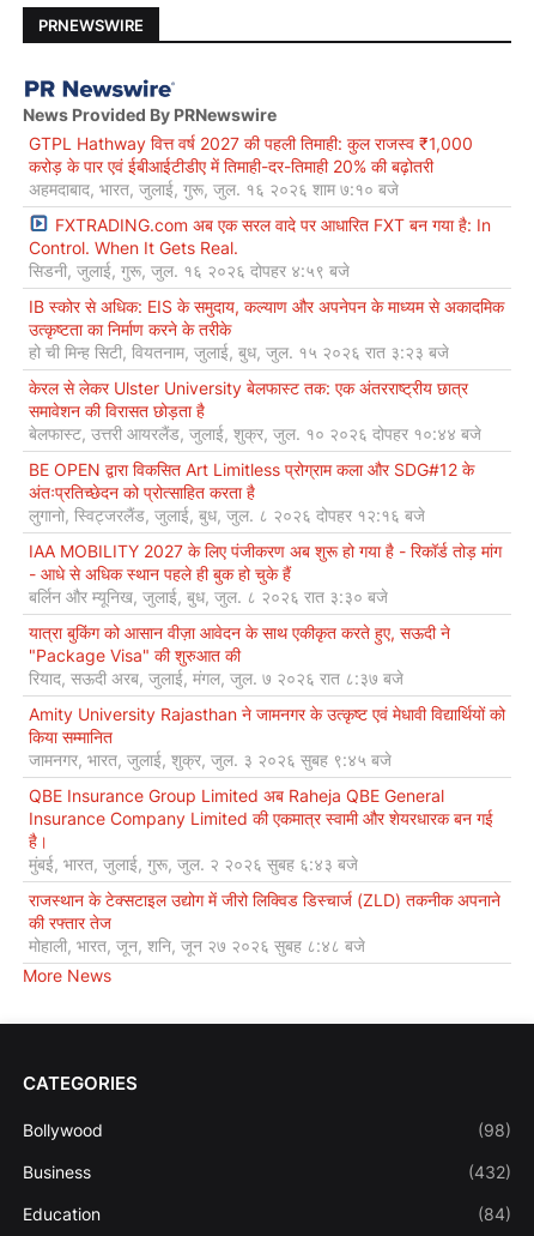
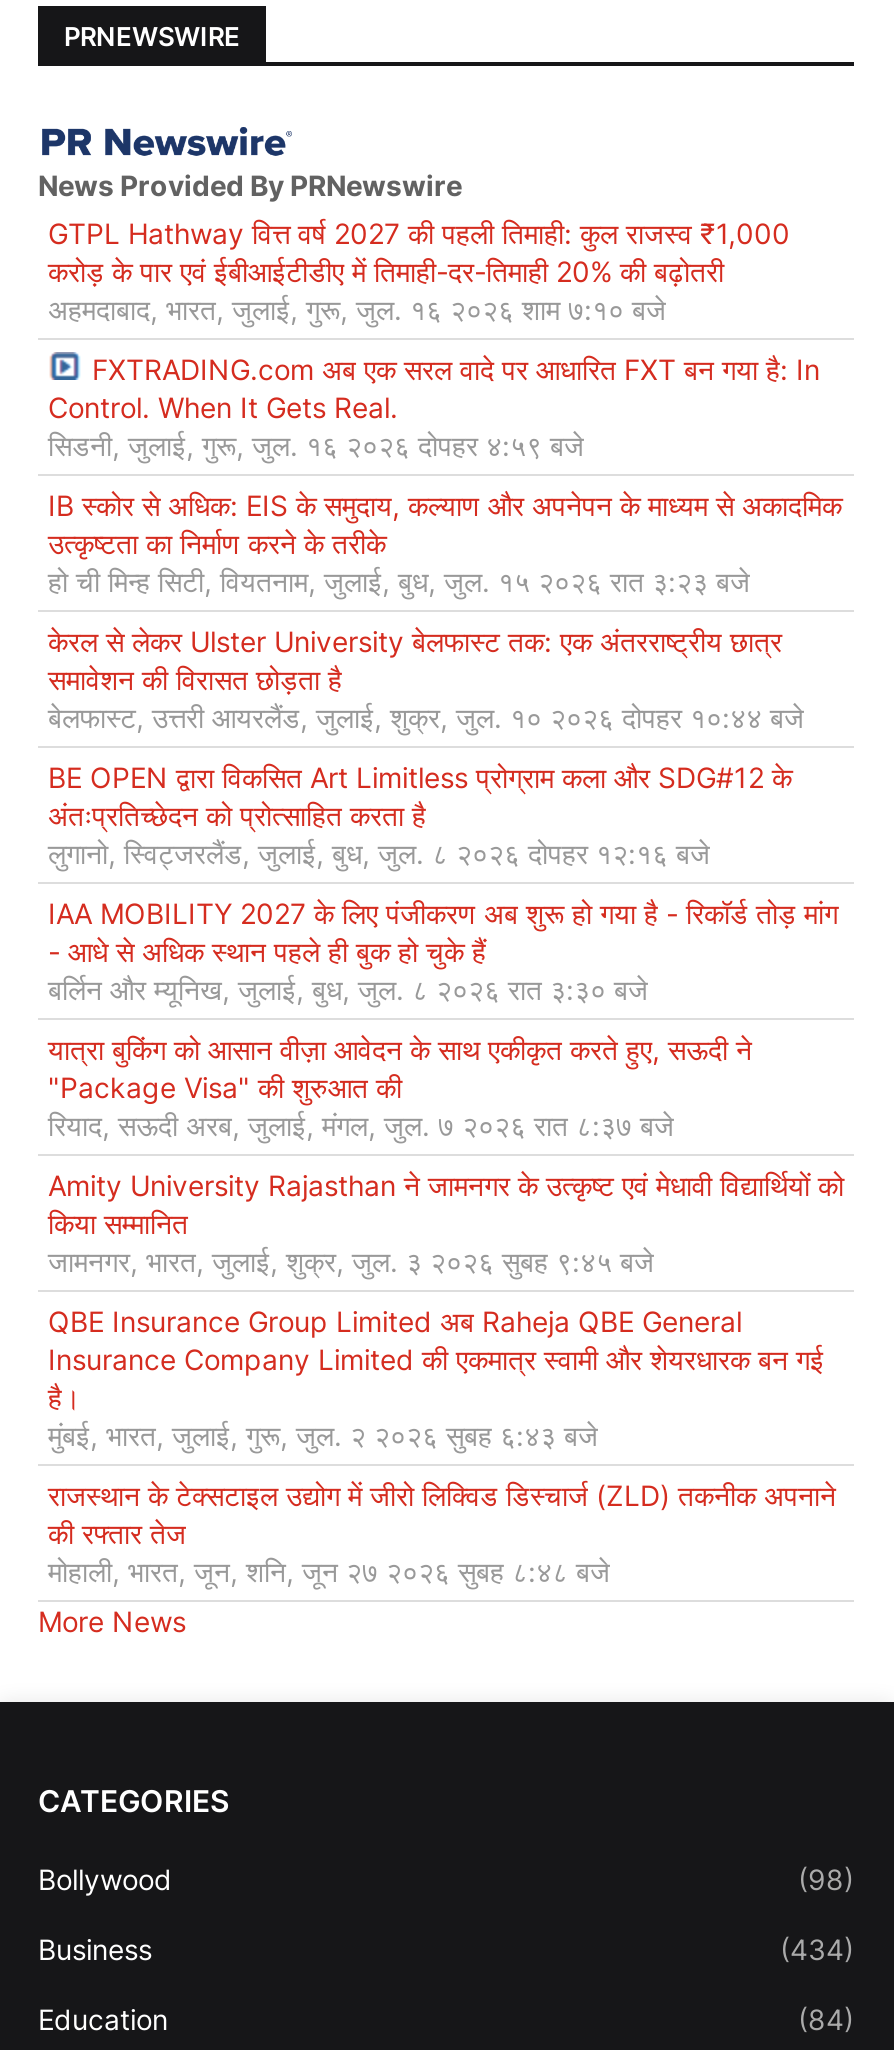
- (432)
+ (434)
